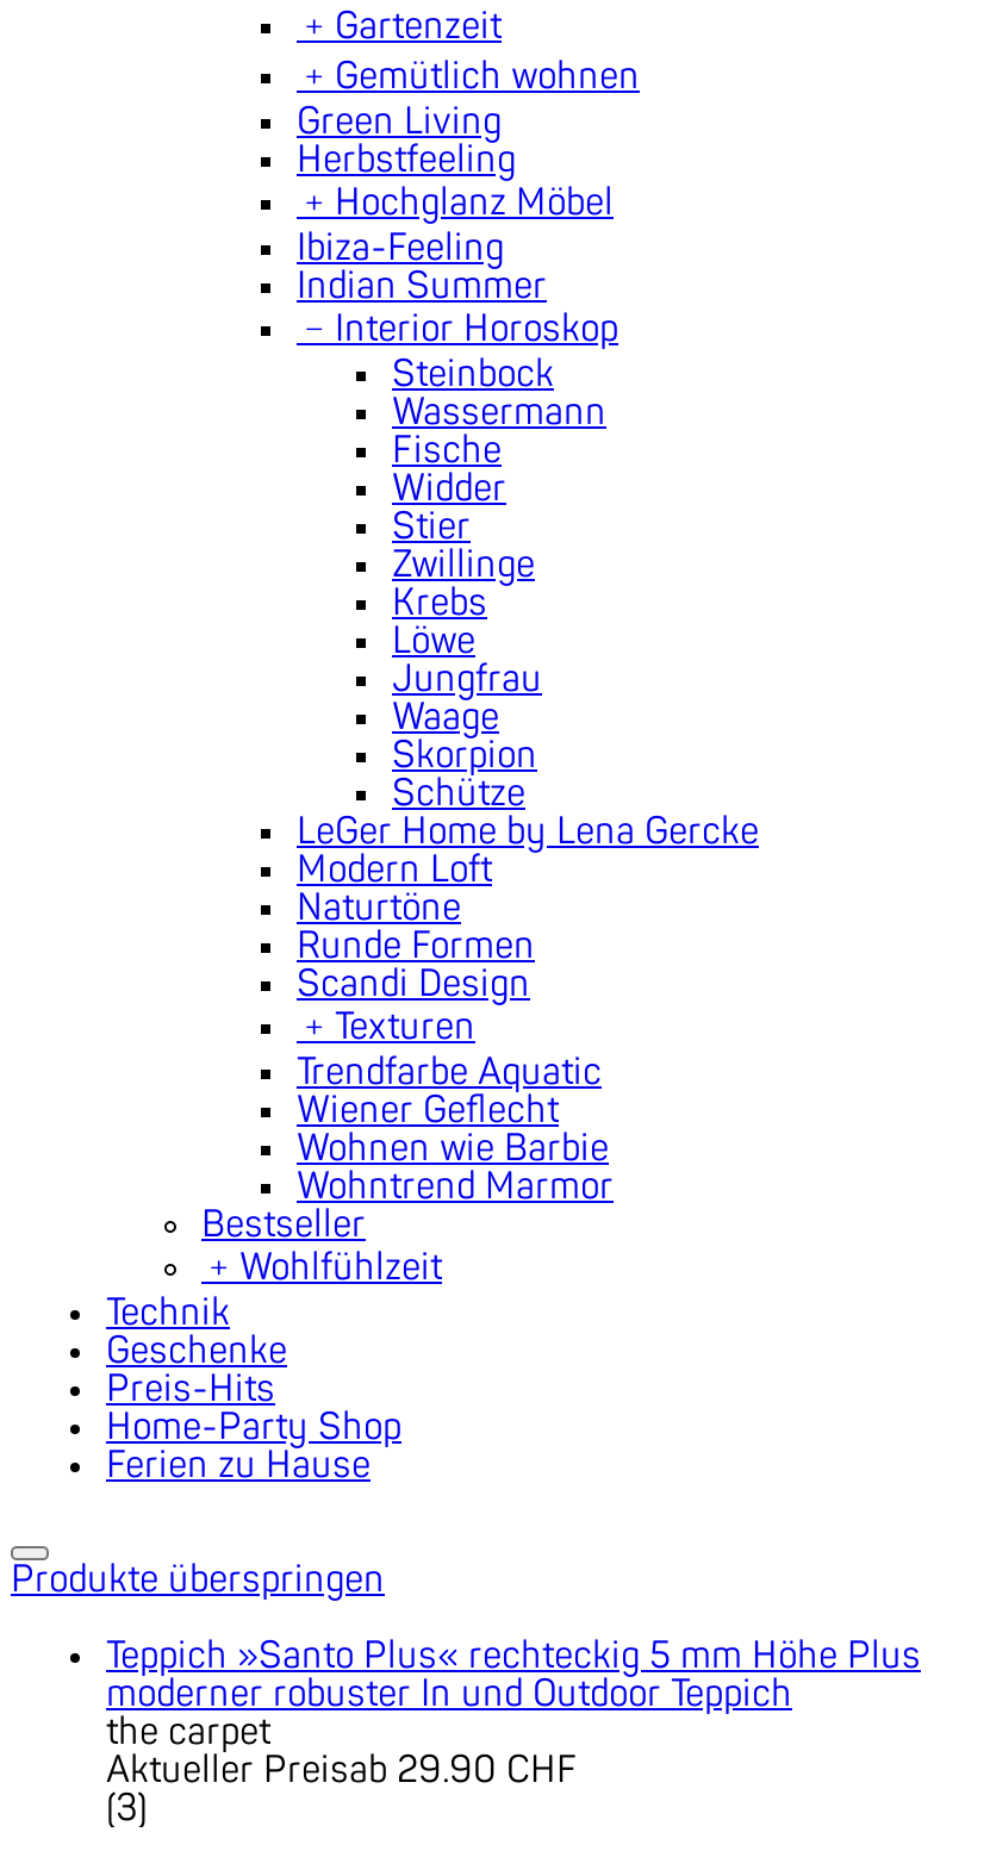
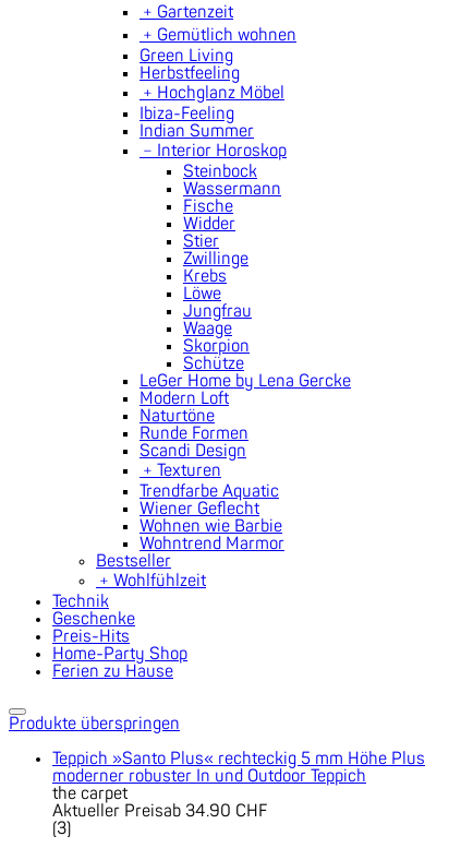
- Aktueller Preisab 29.90 CHF
+ Aktueller Preisab 34.90 CHF
